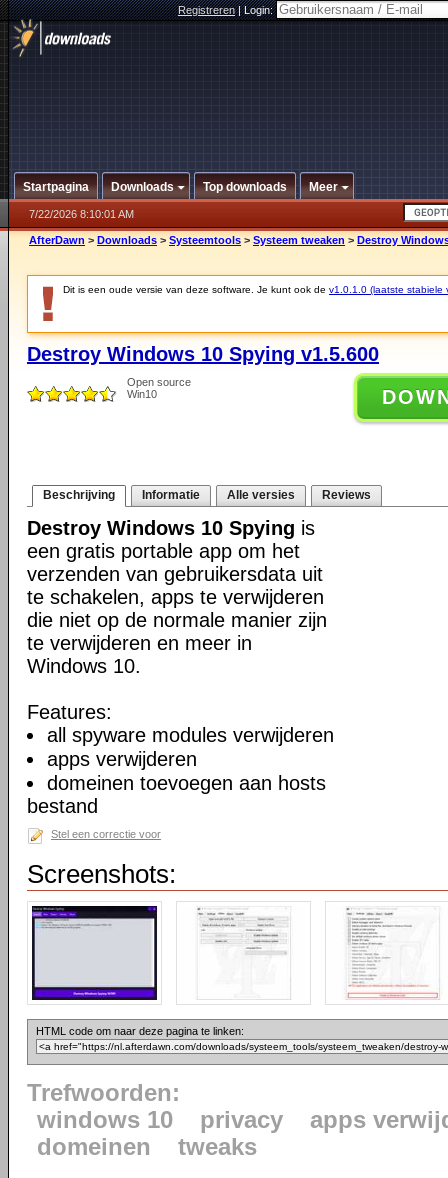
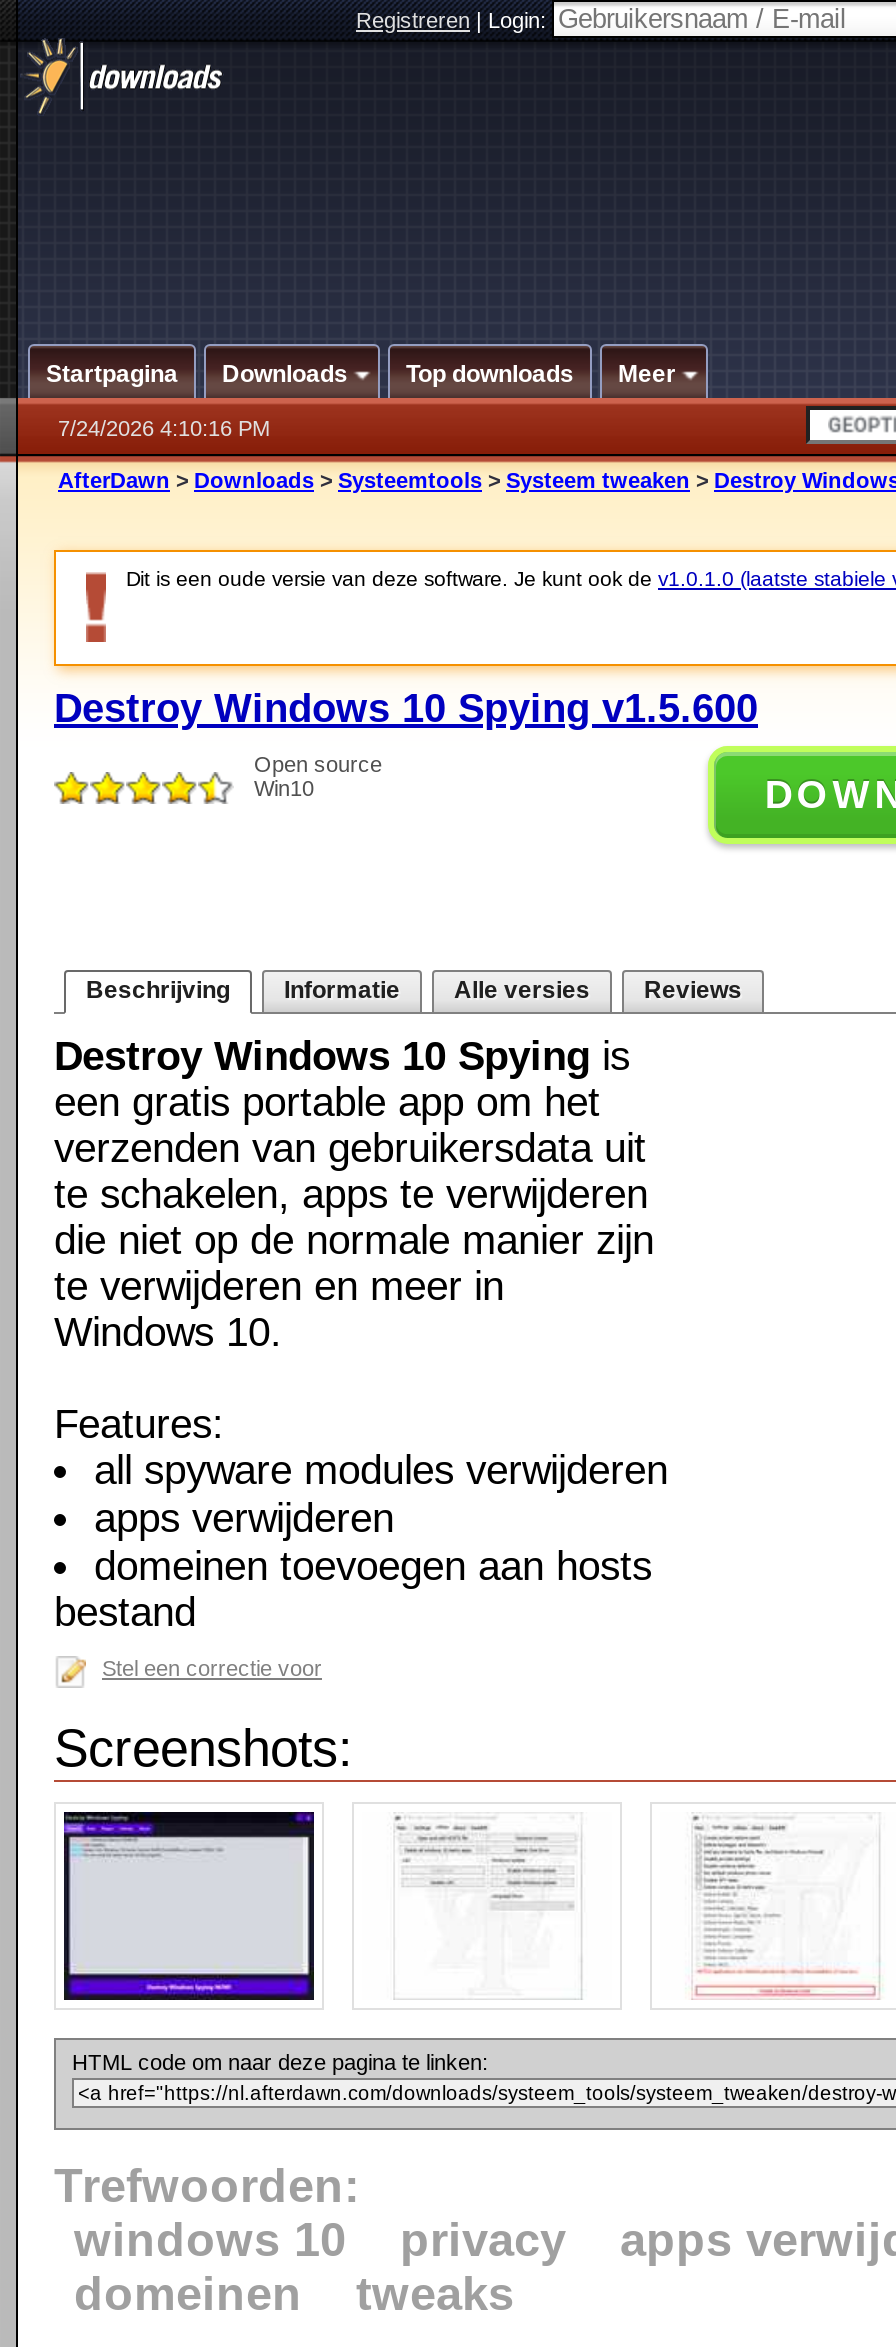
- 7/22/2026 8:10:01 AM
+ 7/24/2026 4:10:16 PM
